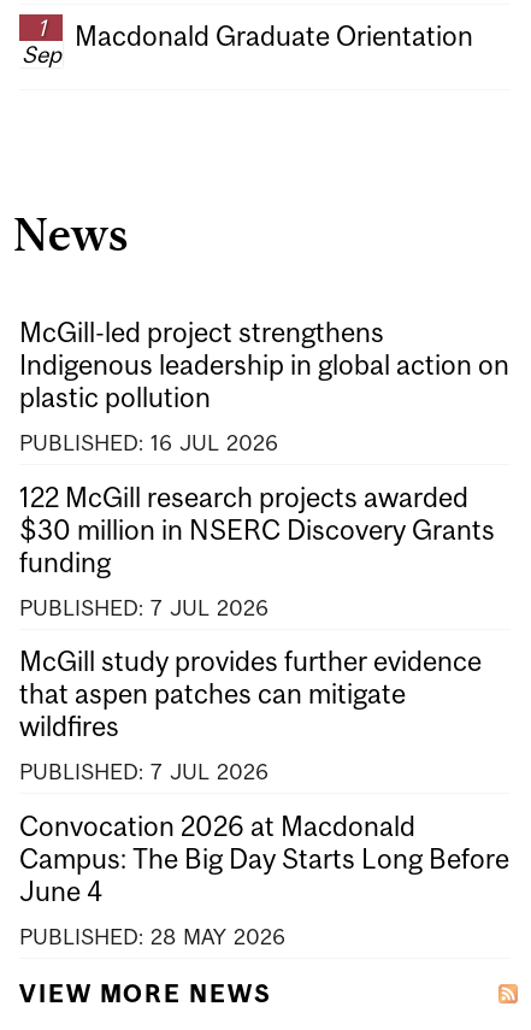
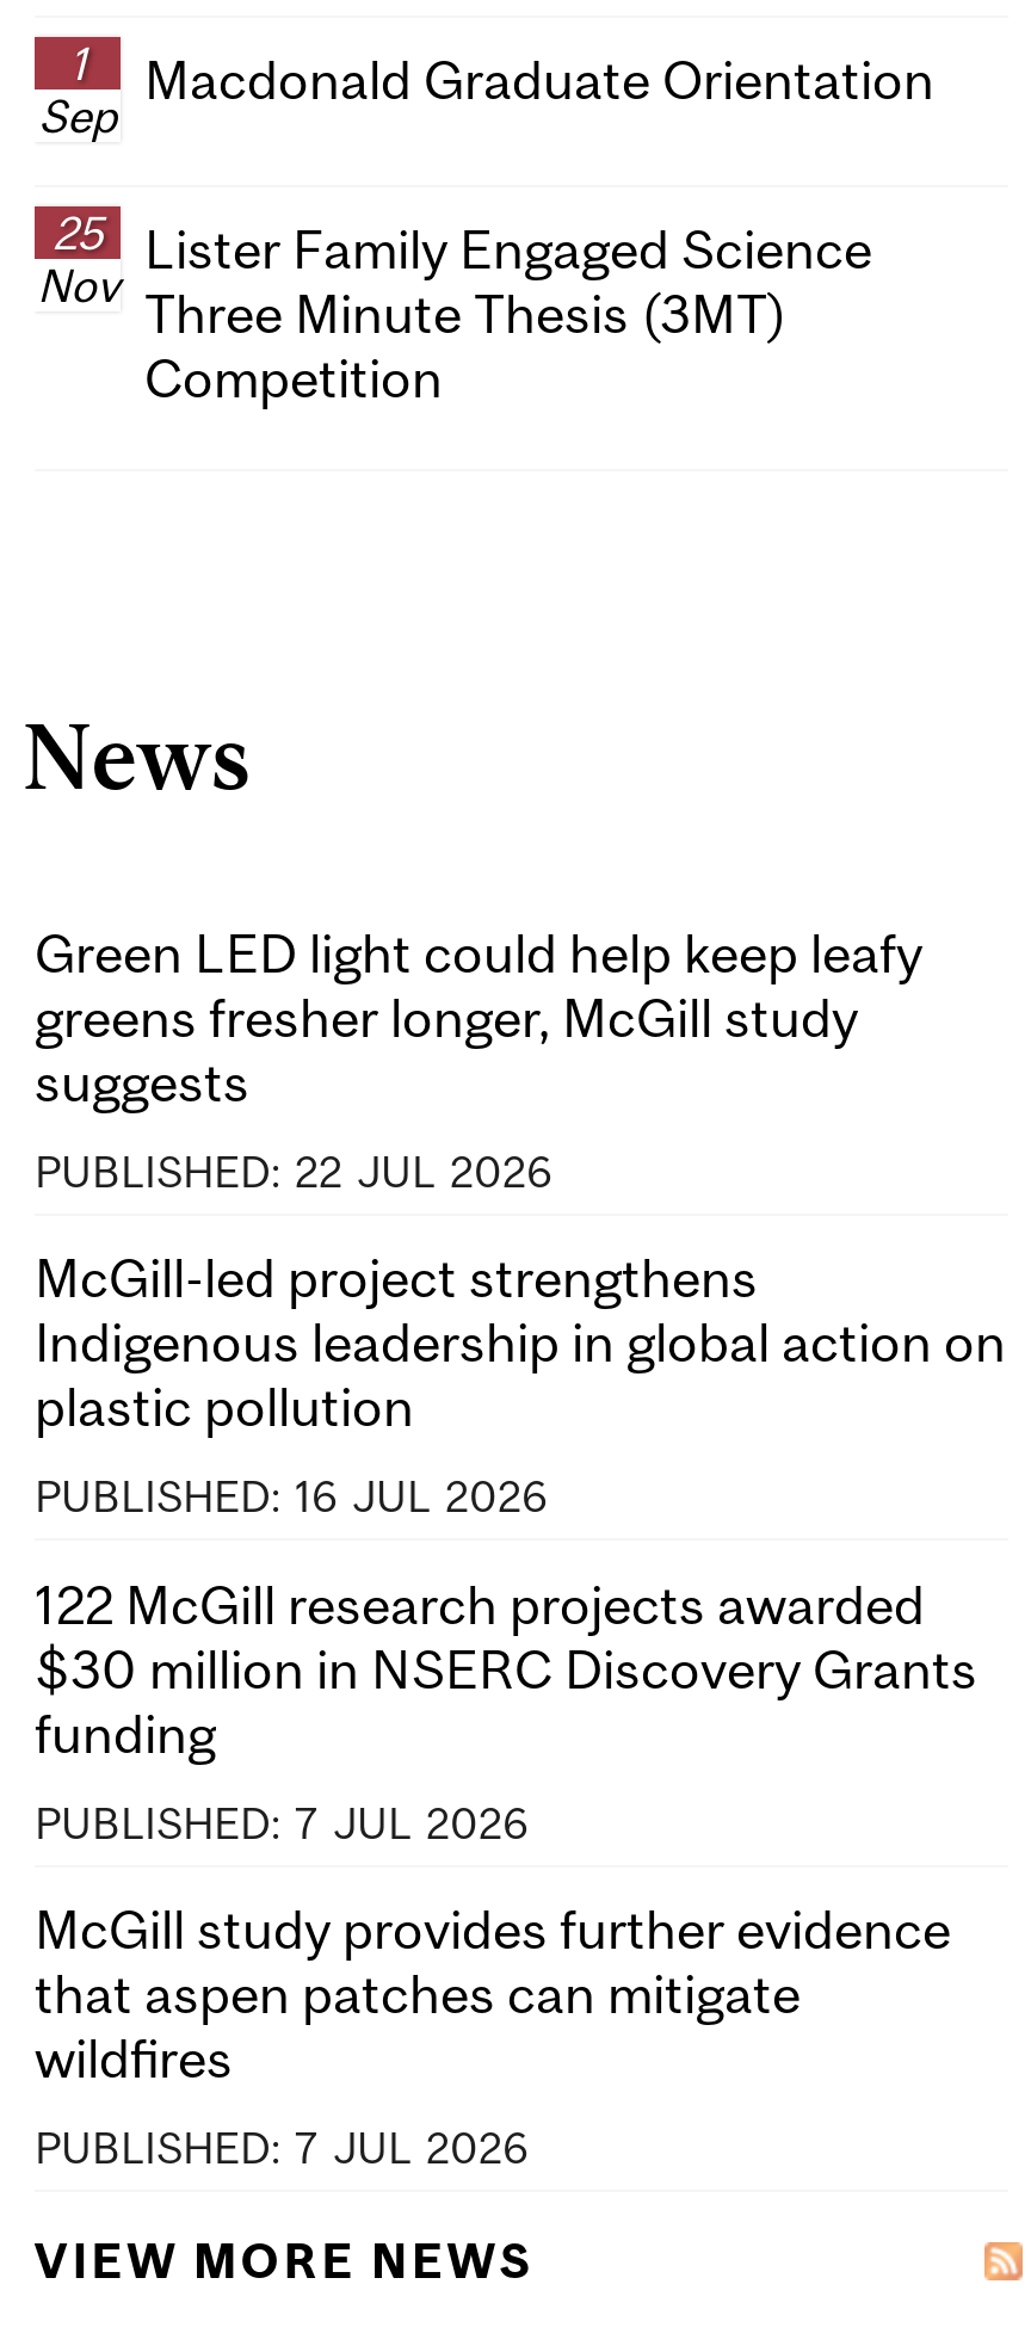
+ 25
+ Nov

+ Lister Family Engaged Science
+ Three Minute Thesis (3MT)
+ Competition

+ Green LED light could help keep leafy
+ greens fresher longer, McGill study
+ suggests
+ PUBLISHED: 22 JUL 2026

moved down: McGill-led project strengthens | Indigenous leadership in global action on | plastic pollution | ... | wildfires | PUBLISHED: 7 JUL 2026

- Convocation 2026 at Macdonald
- Campus: The Big Day Starts Long Before
- June 4
- PUBLISHED: 28 MAY 2026
